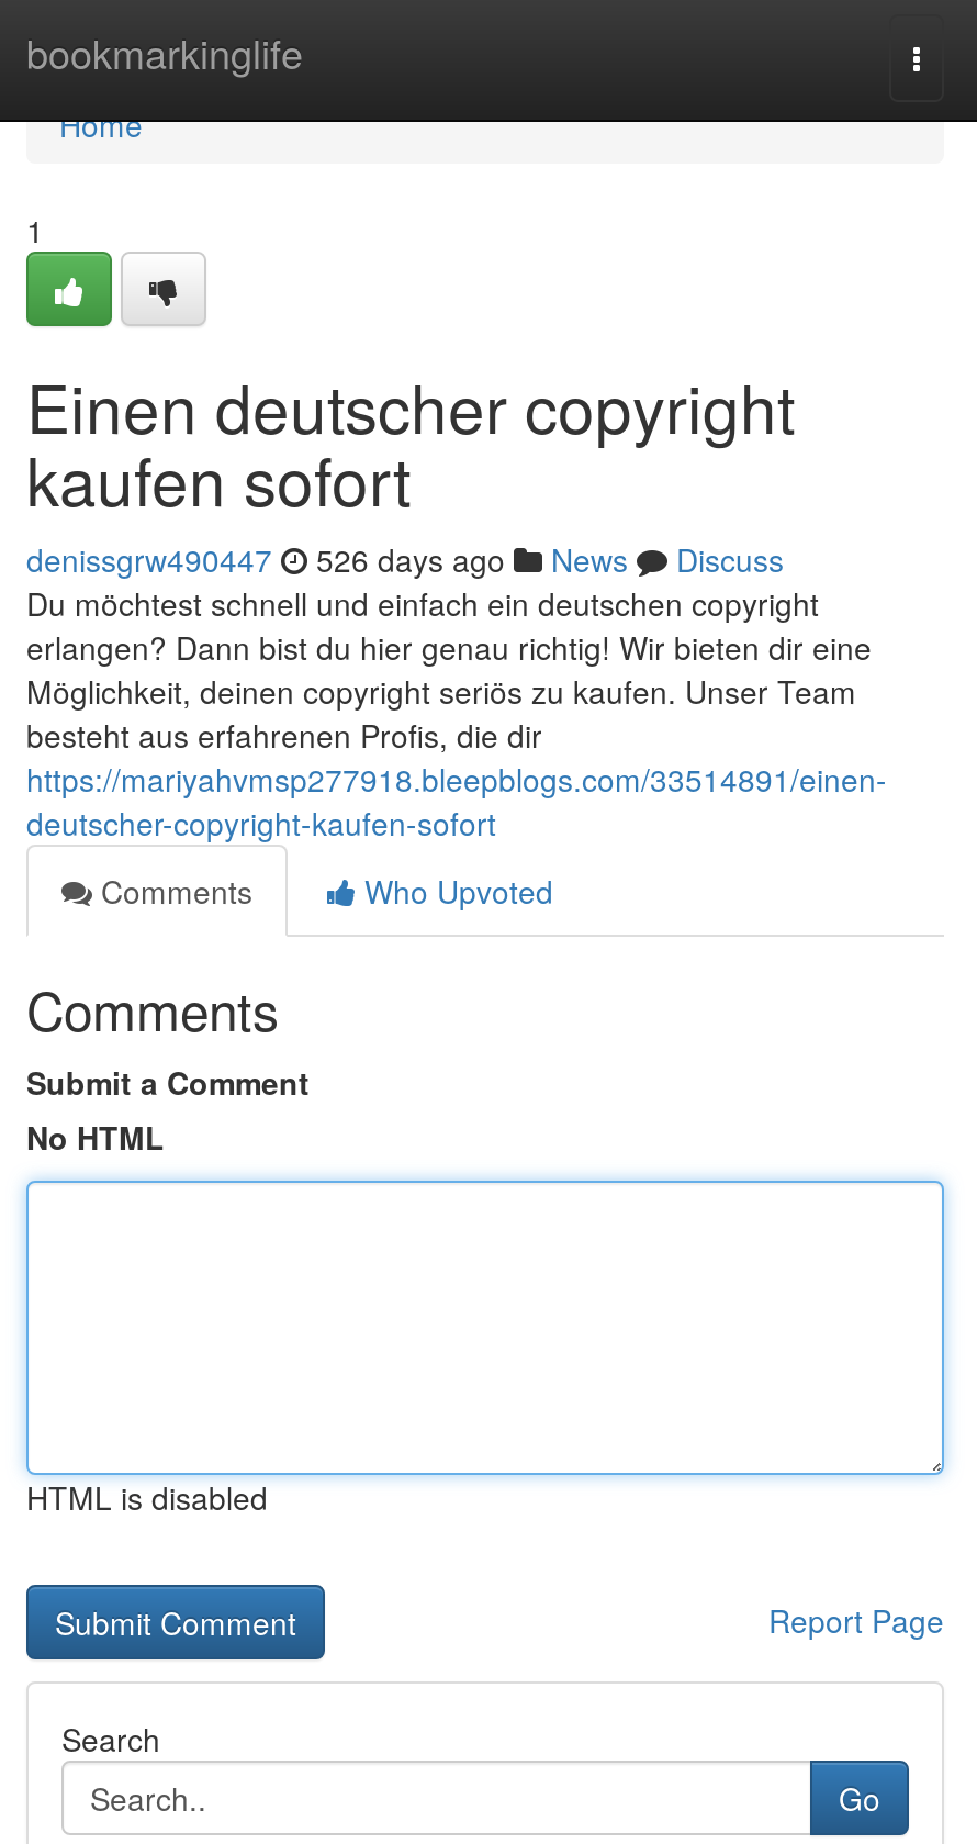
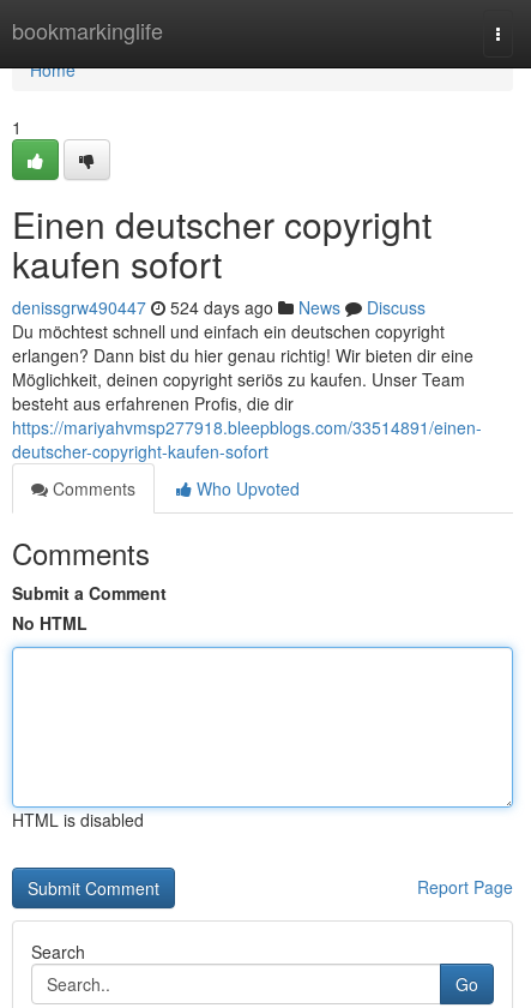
- denissgrw490447 526 days ago News Discuss
+ denissgrw490447 524 days ago News Discuss
